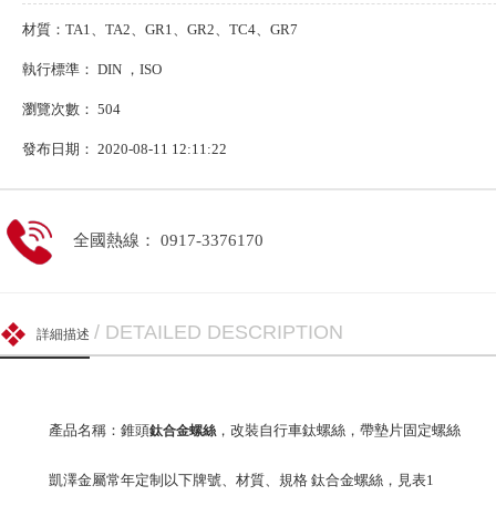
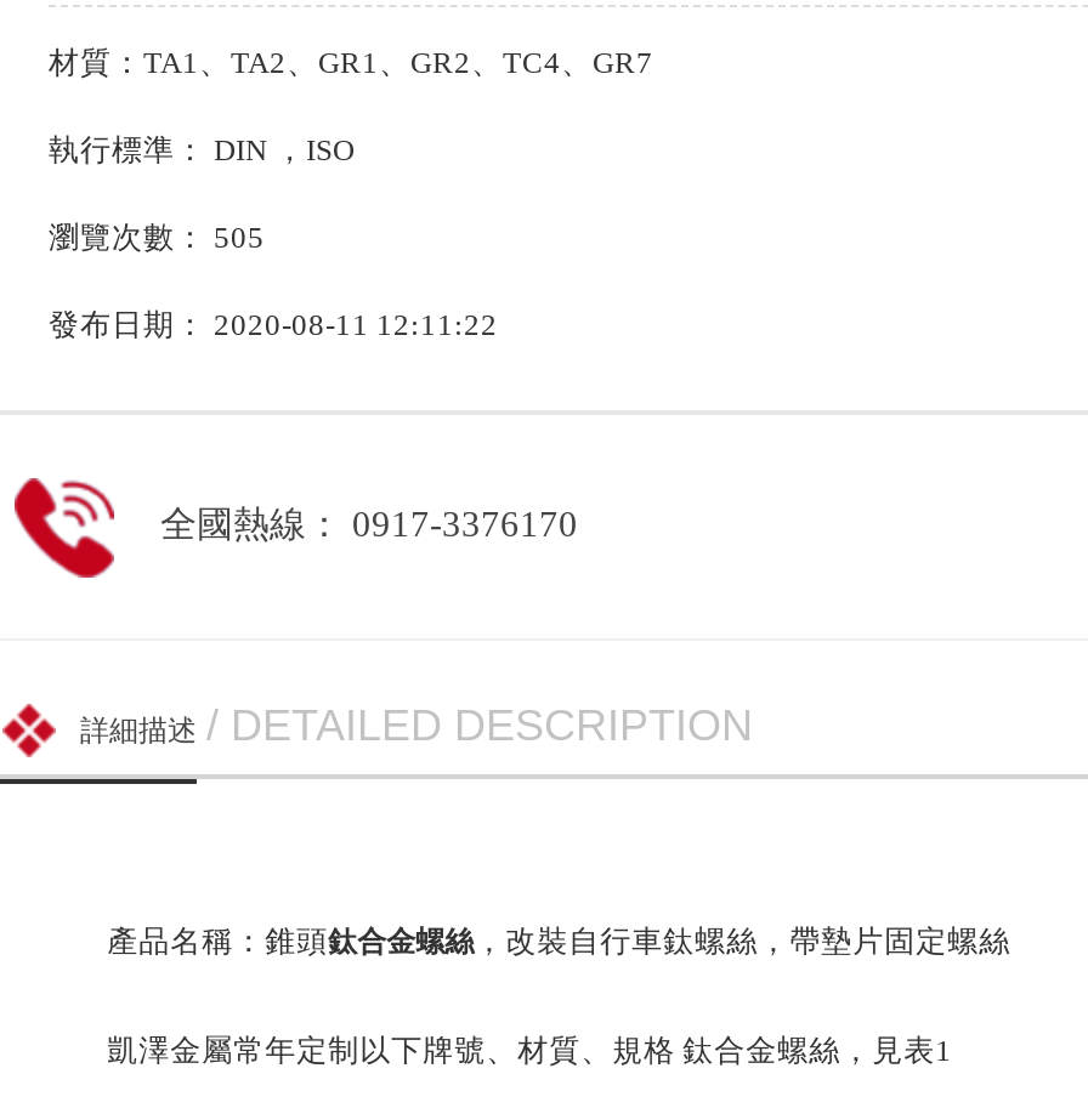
- 瀏覽次數：504
+ 瀏覽次數：505
